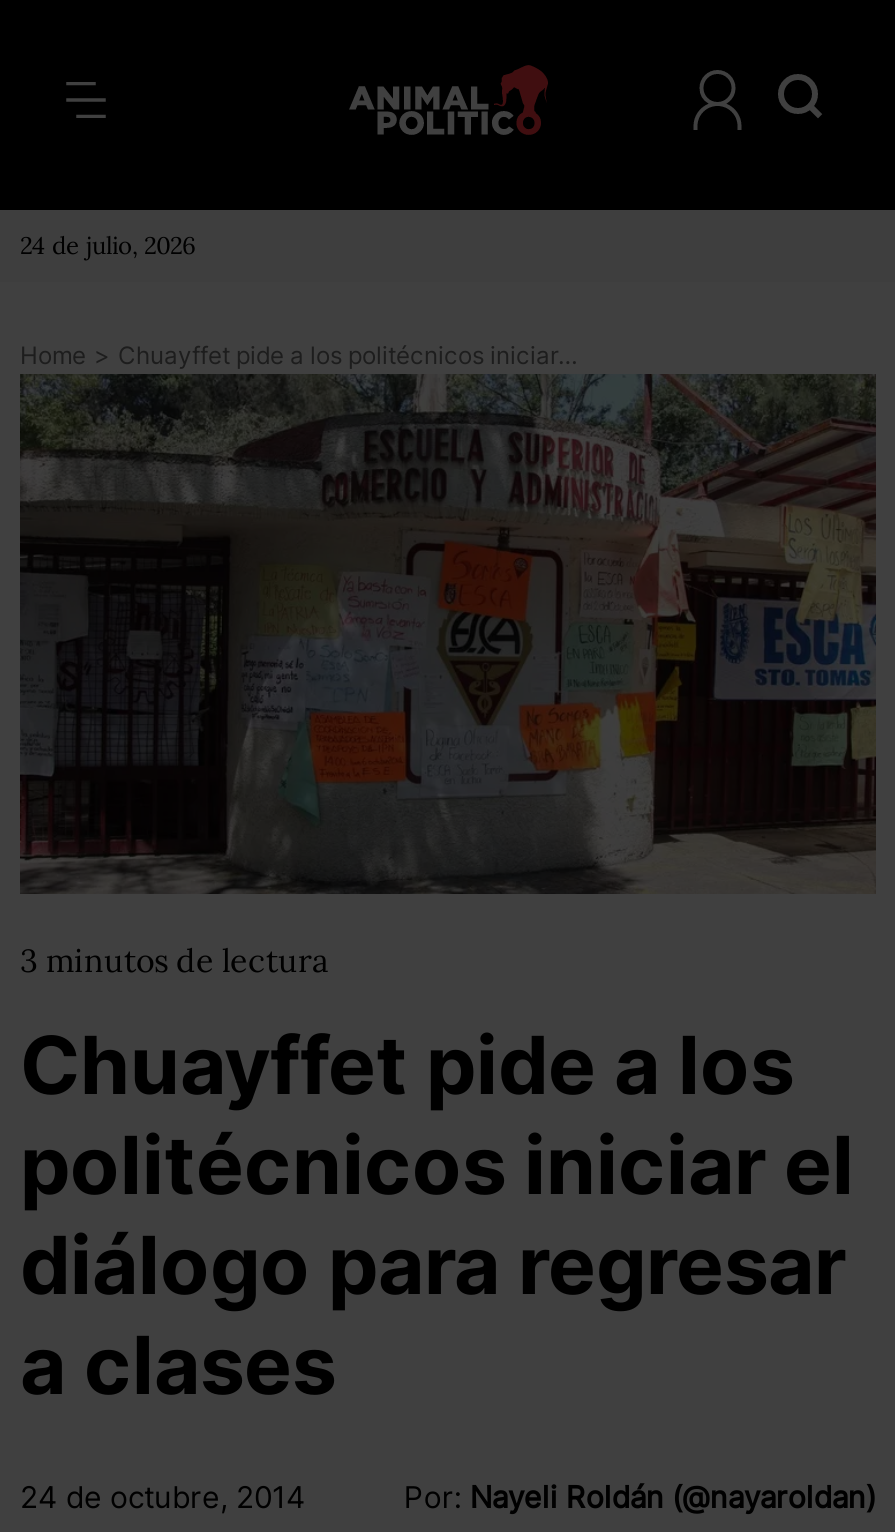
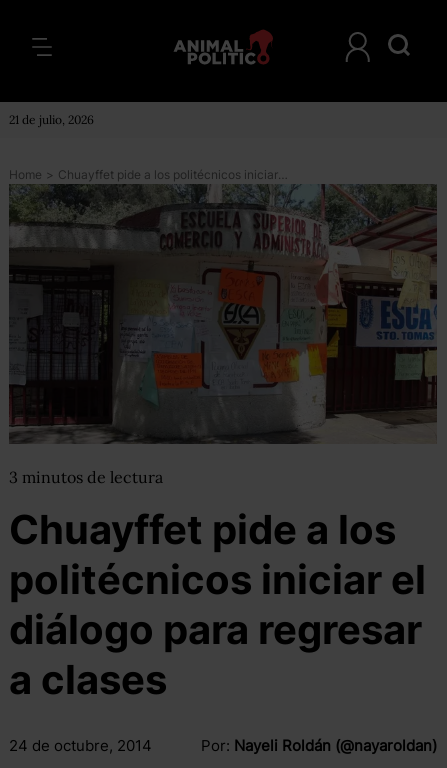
- 24 de julio, 2026
+ 21 de julio, 2026
